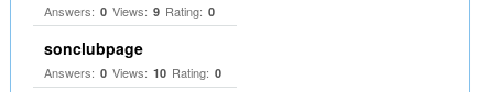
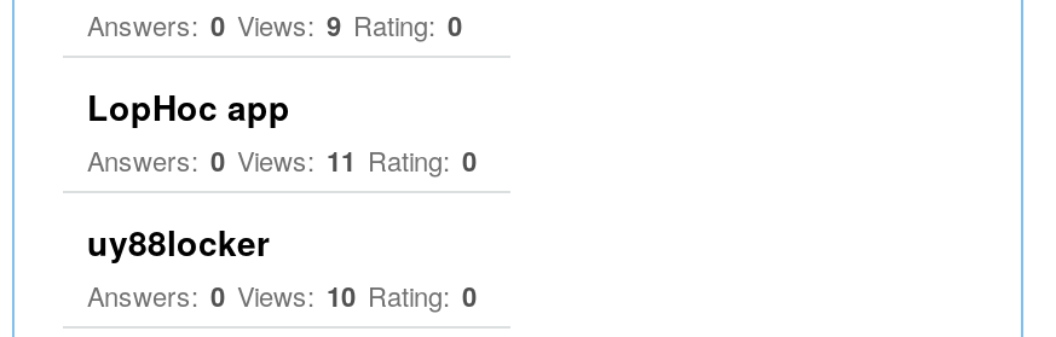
- sonclubpage
+ LopHoc app
+ Answers: 0 Views: 11 Rating: 0
+ uy88locker
